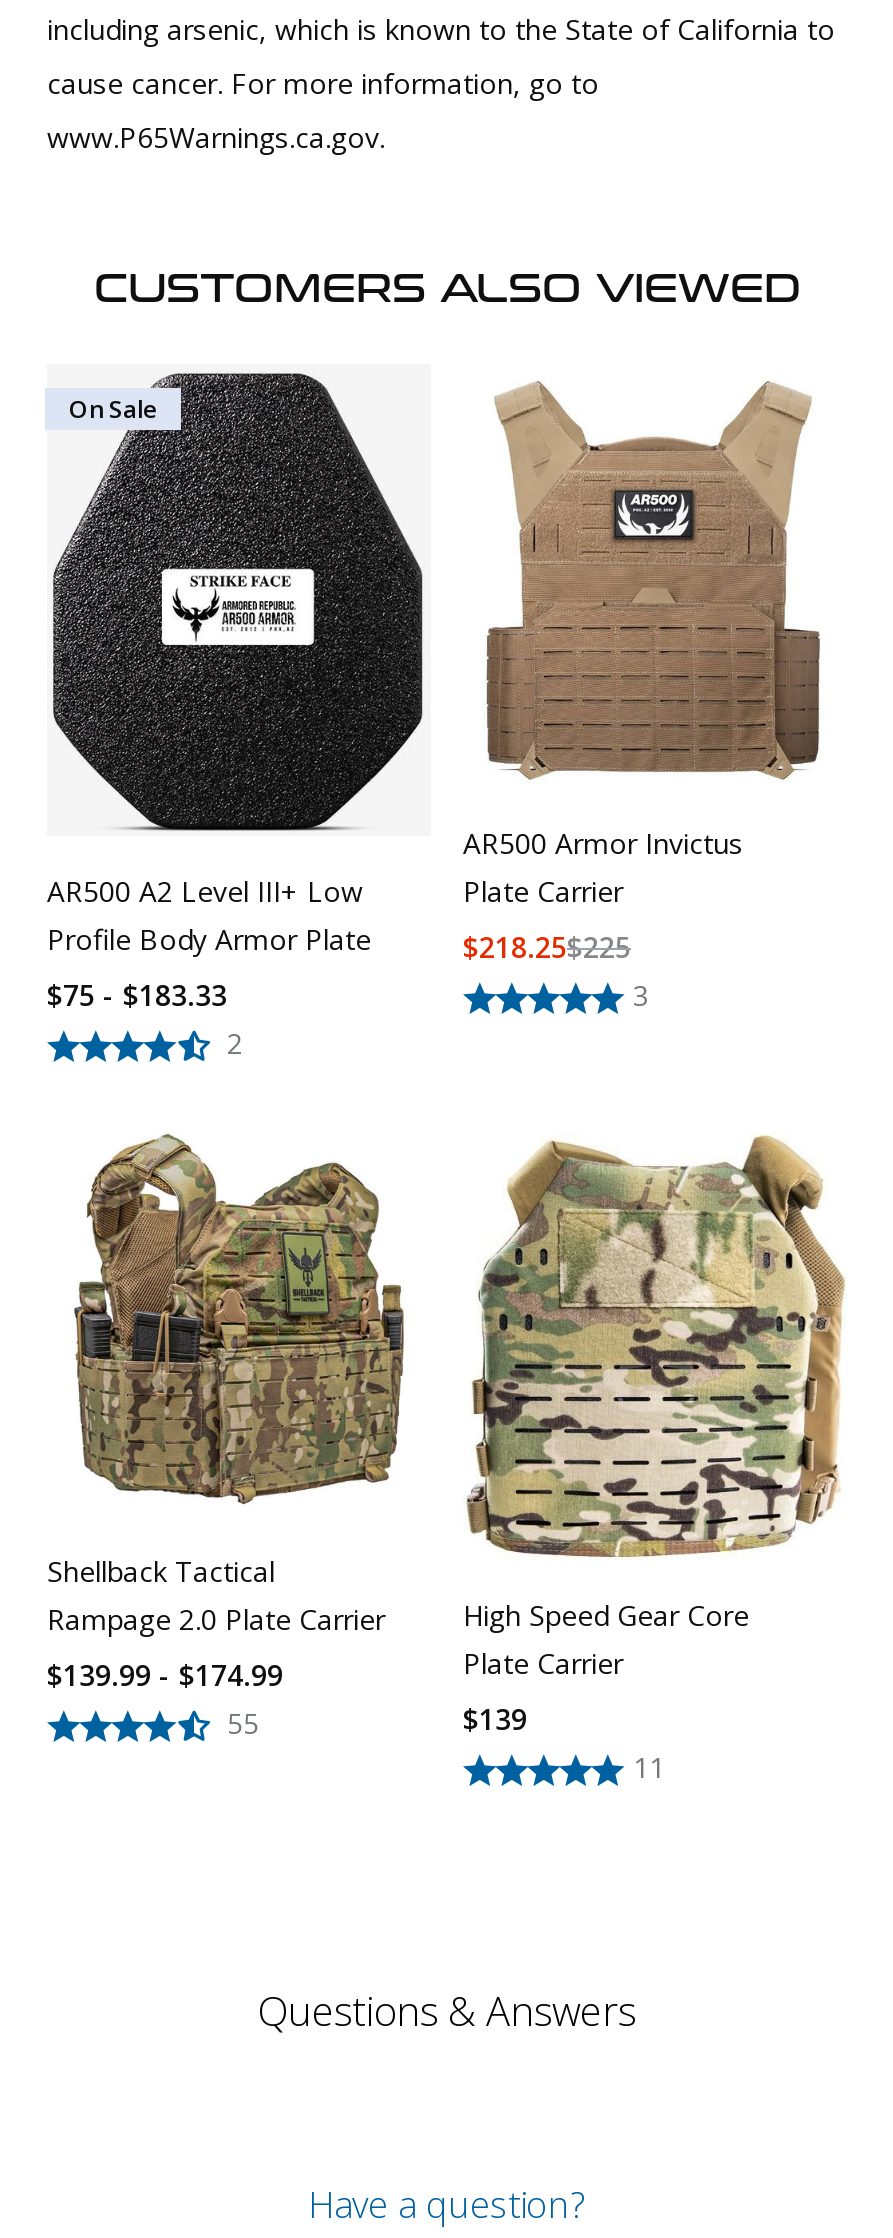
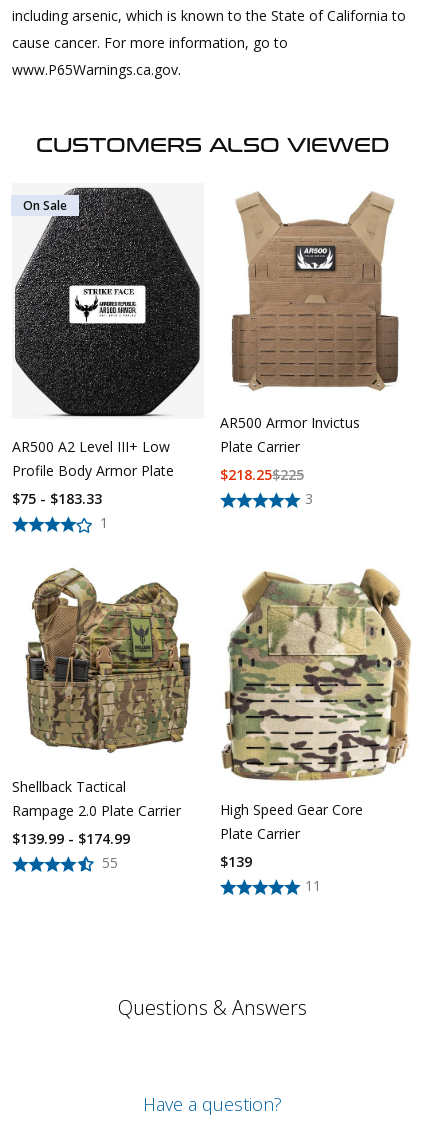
- 2
+ 1
